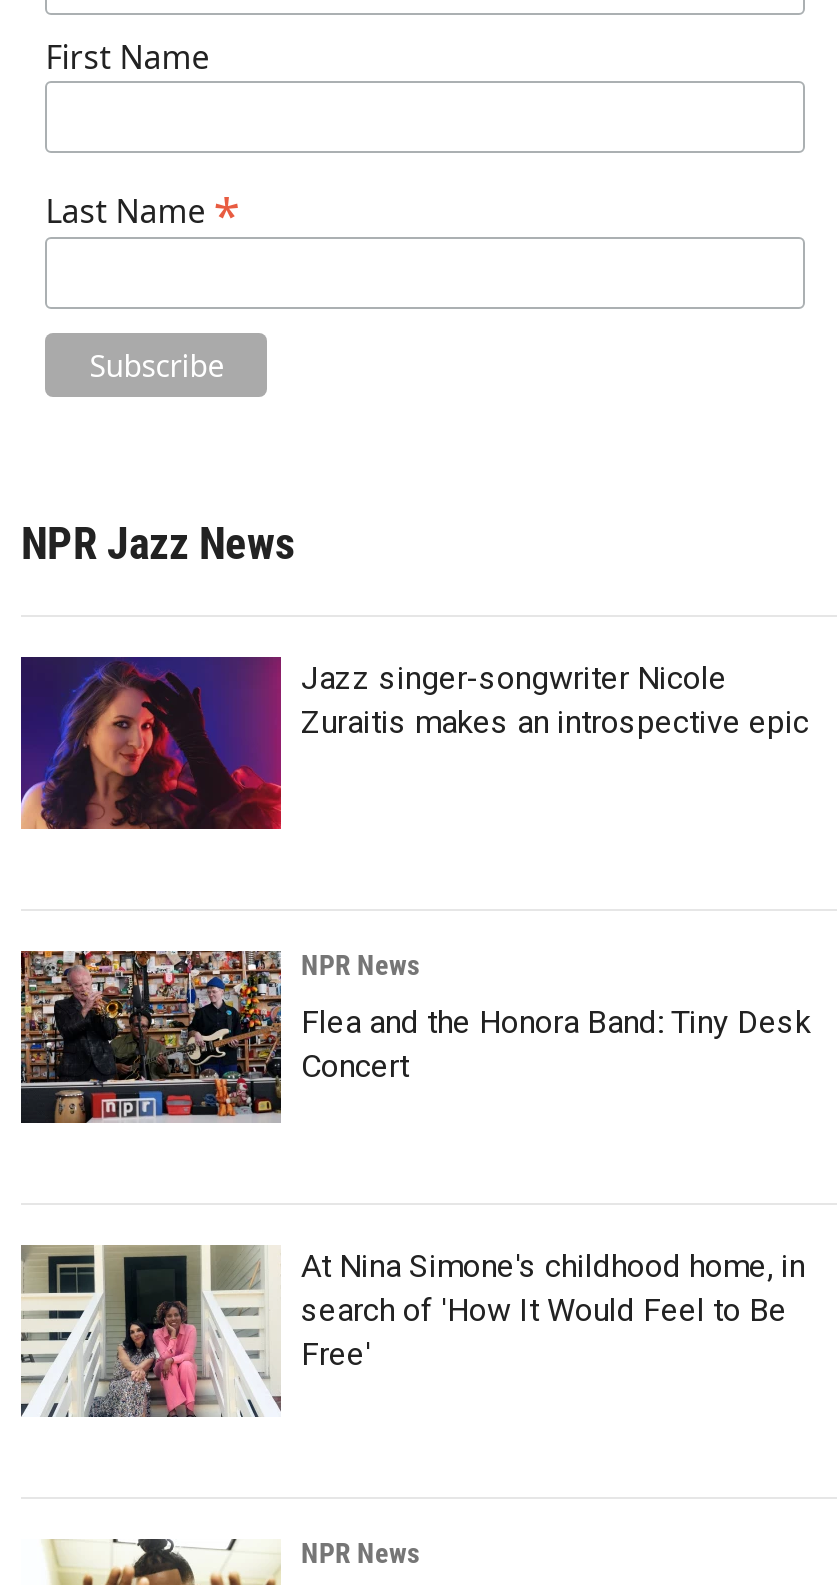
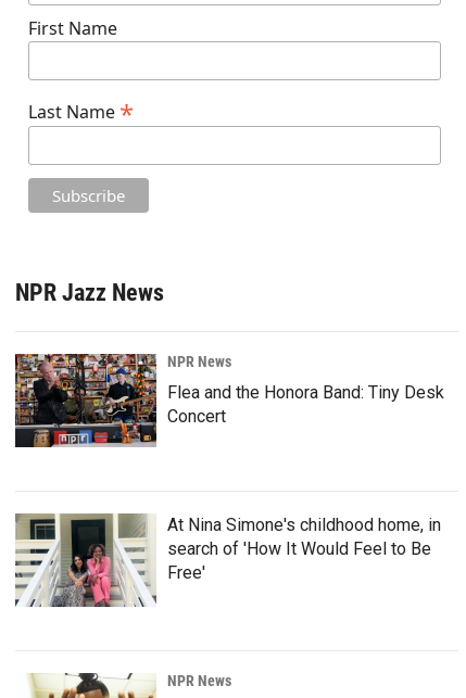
- [image]
- Jazz singer-songwriter Nicole
- Zuraitis makes an introspective epic
